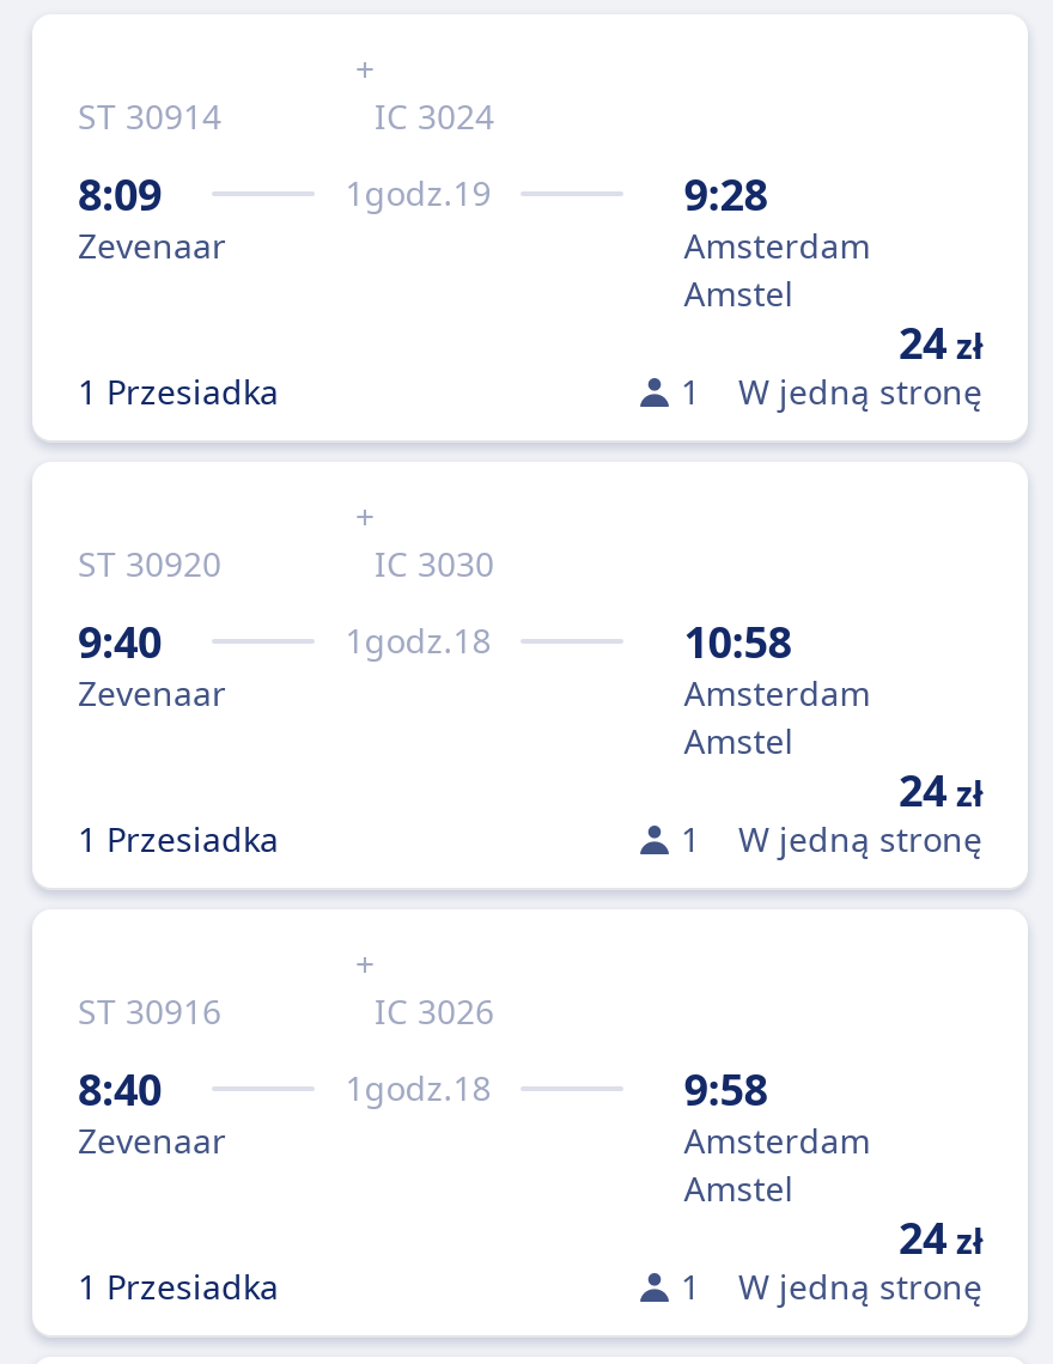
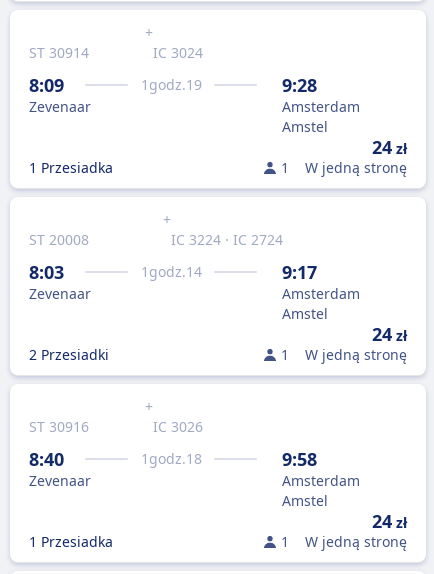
- ST 30920
+ ST 20008

- IC 3030
+ IC 3224 · IC 2724

- 9:40
- 1 godz.18
+ 8:03
+ 1 godz.14

- 10:58
+ 9:17

- 1 Przesiadka
+ 2 Przesiadki
